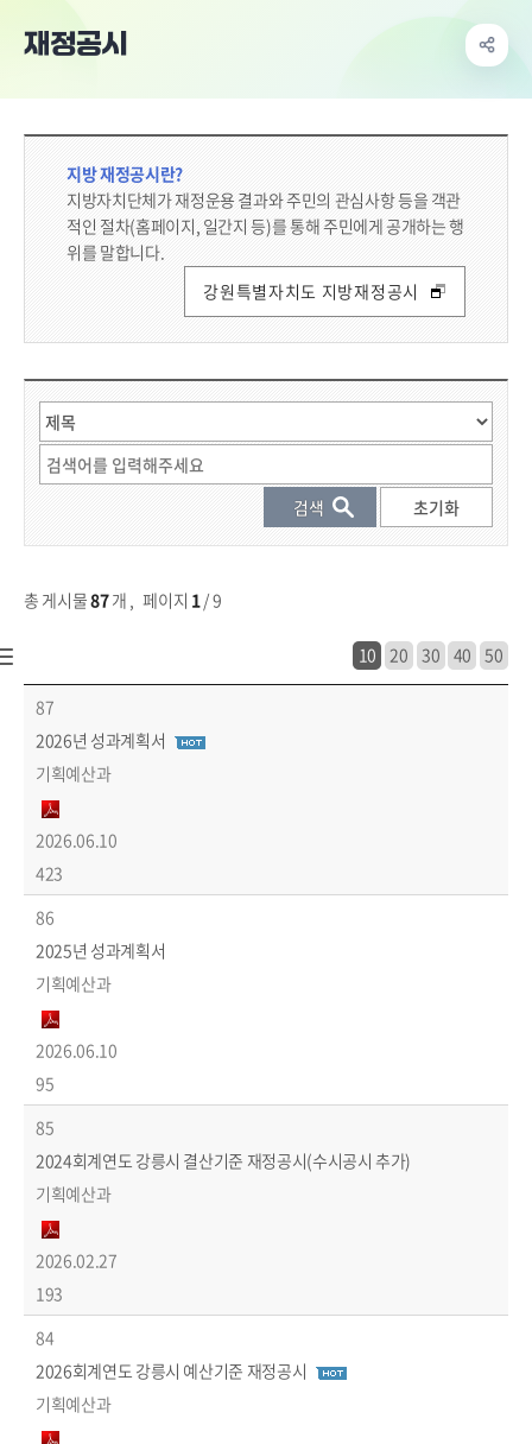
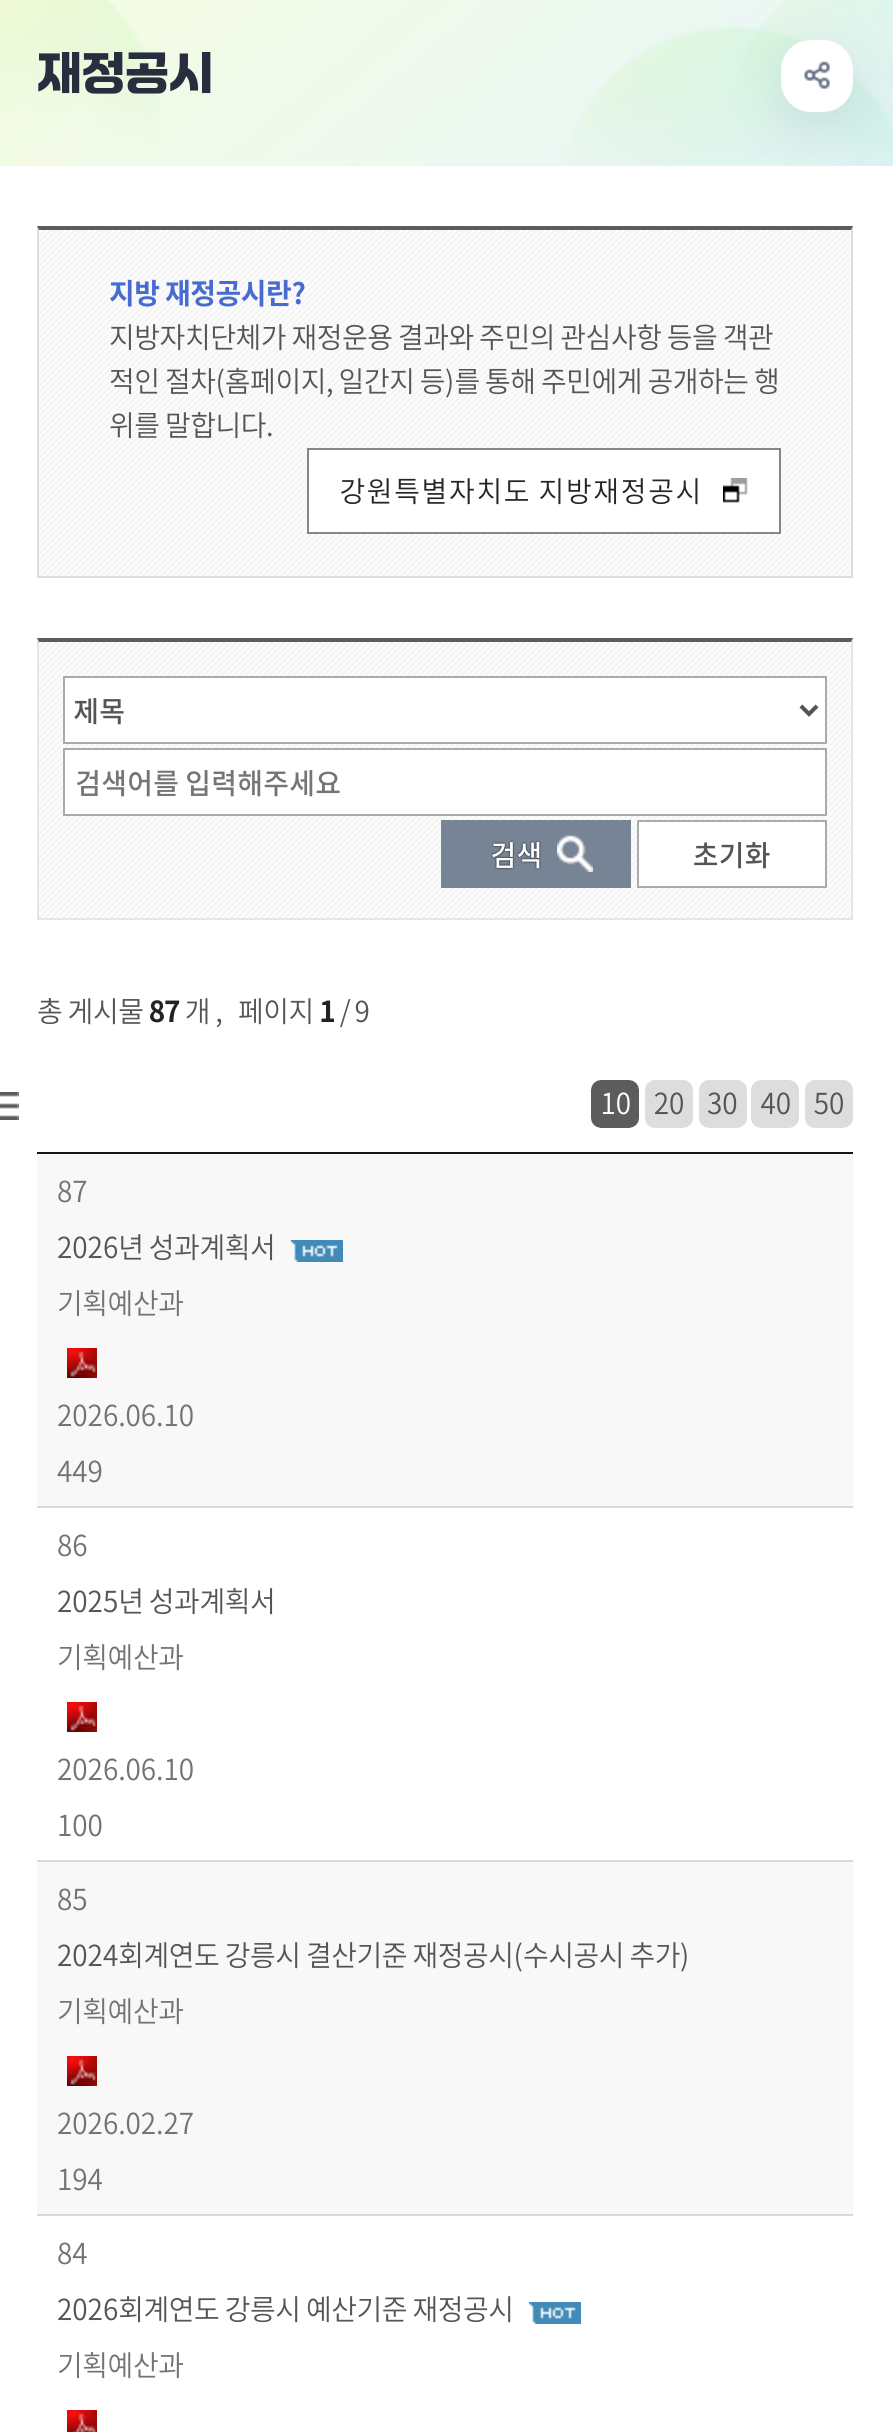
- 423
+ 449

- 95
+ 100

- 193
+ 194
